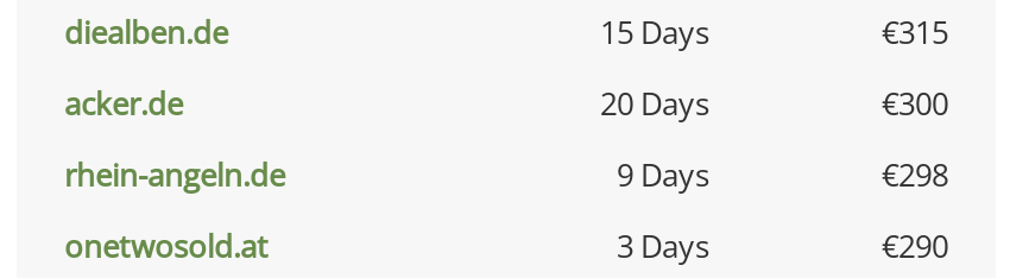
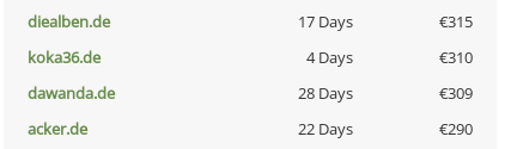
- 15 Days
+ 17 Days

+ koka36.de
+ 4 Days
+ €310
+ dawanda.de
+ 28 Days
+ €309

- 20 Days
- €300
- rhein-angeln.de
- 9 Days
- €298
- onetwosold.at
- 3 Days
+ 22 Days

moved down: acker.de
